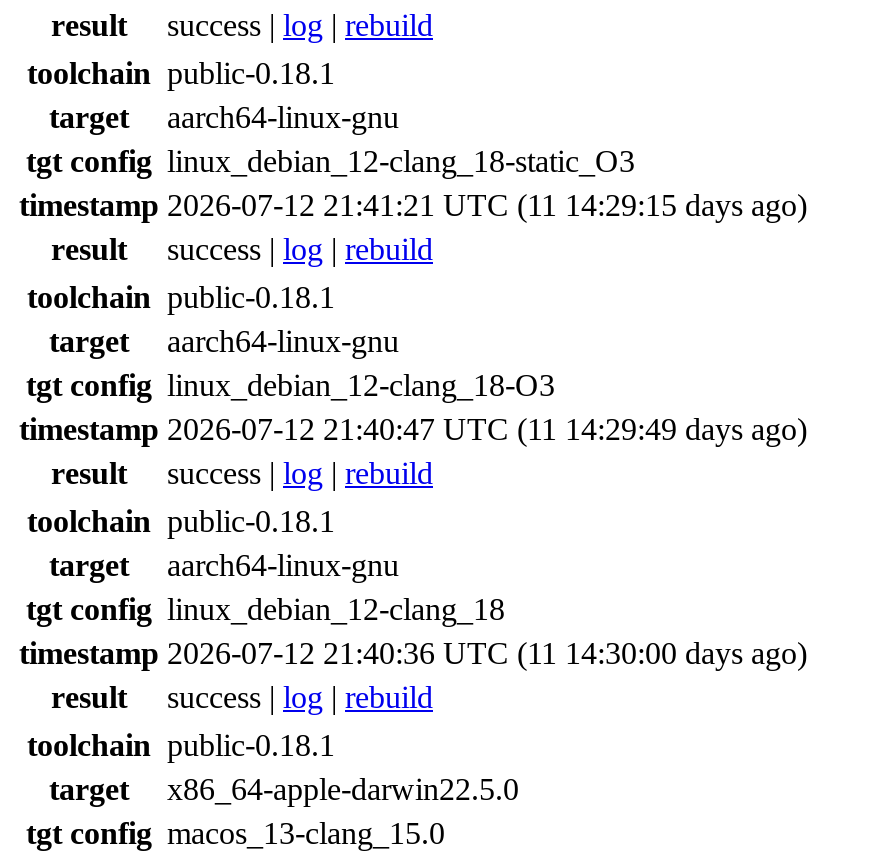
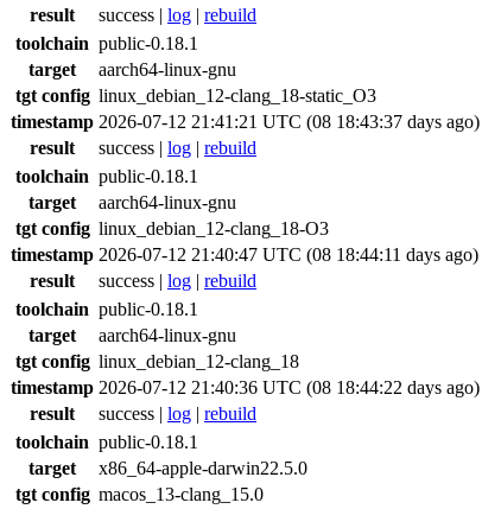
- timestamp 2026-07-12 21:41:21 UTC (11 14:29:15 days ago)
+ timestamp 2026-07-12 21:41:21 UTC (08 18:43:37 days ago)

- timestamp 2026-07-12 21:40:47 UTC (11 14:29:49 days ago)
+ timestamp 2026-07-12 21:40:47 UTC (08 18:44:11 days ago)

- timestamp 2026-07-12 21:40:36 UTC (11 14:30:00 days ago)
+ timestamp 2026-07-12 21:40:36 UTC (08 18:44:22 days ago)
